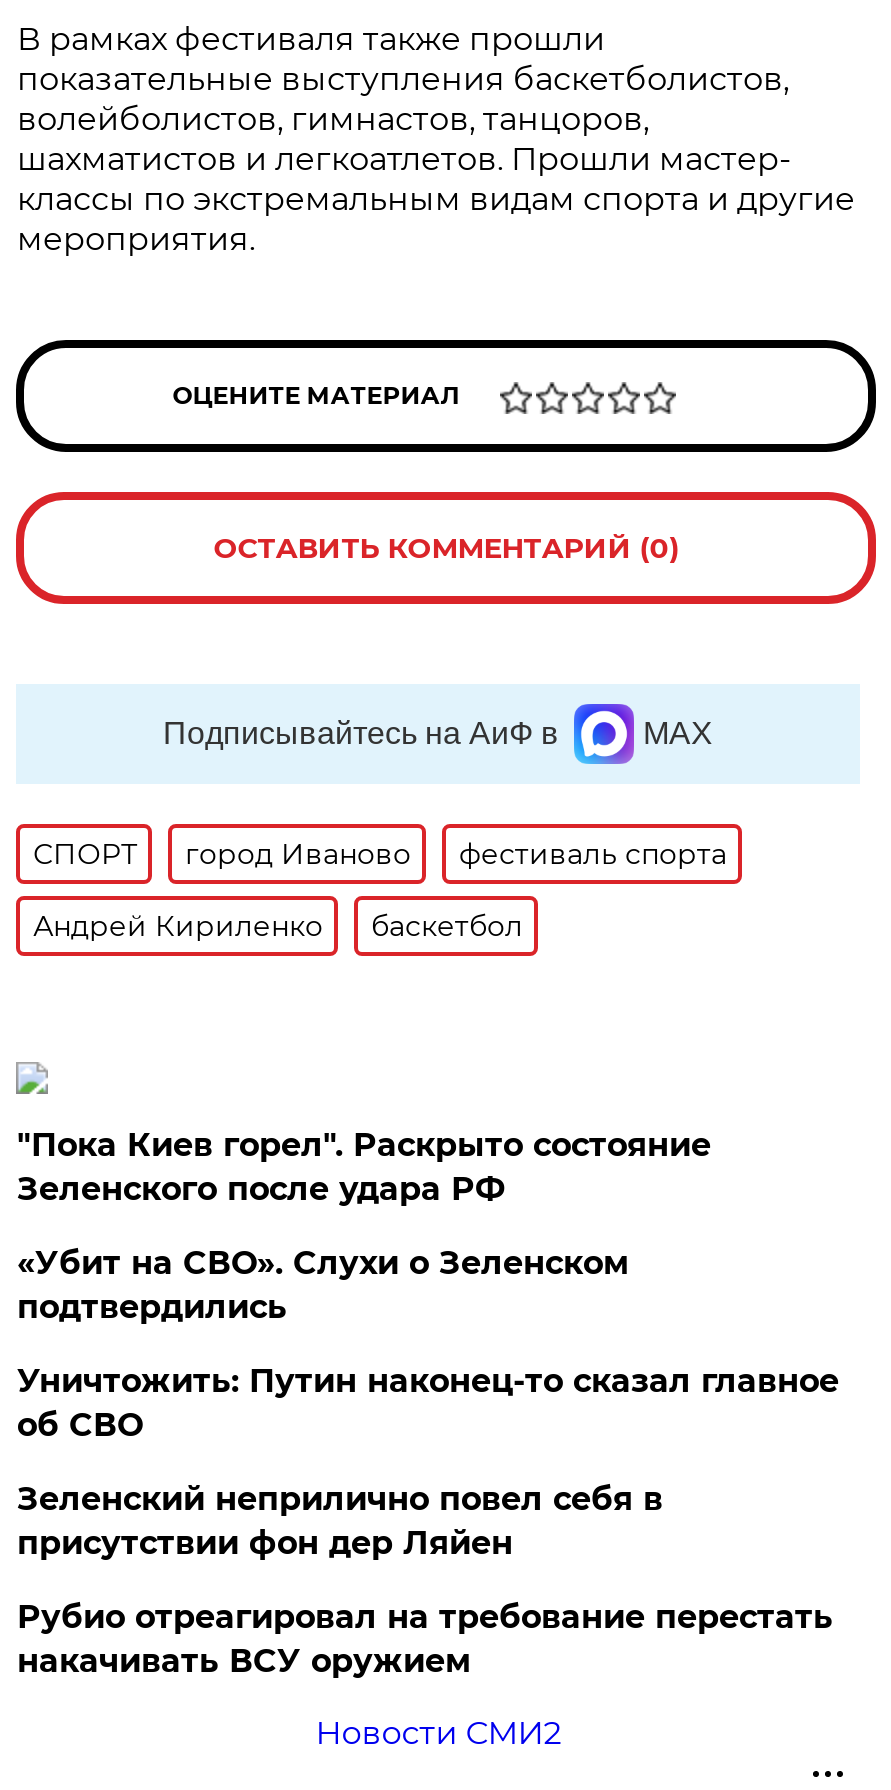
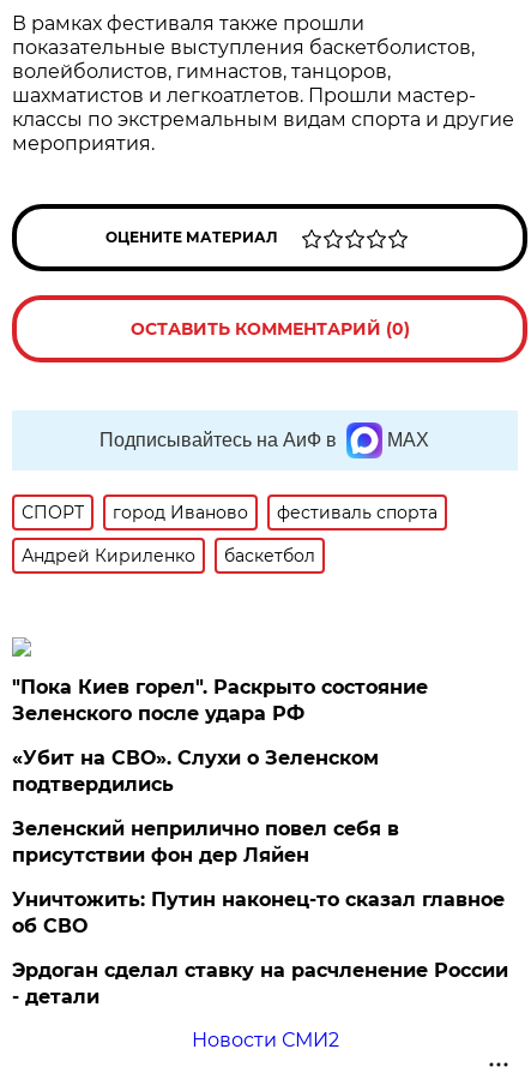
moved down: Уничтожить: Путин наконец-то сказал главное | об СВО

moved up: Зеленский неприлично повел cебя в | присутствии фон дер Ляйен

- Рубио отреагировал на требование перестать
- накачивать ВСУ оружием
+ Эрдоган сделал ставку на расчленение России
+ - детали
